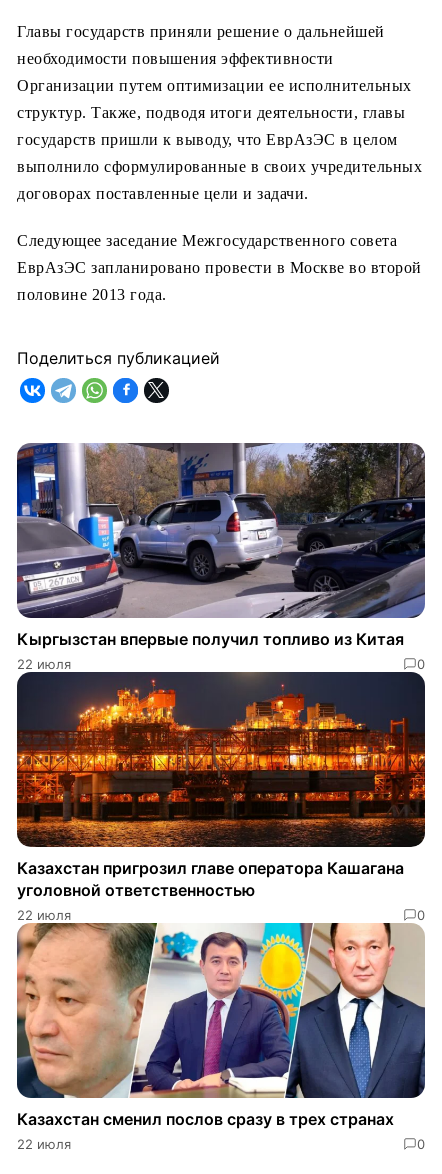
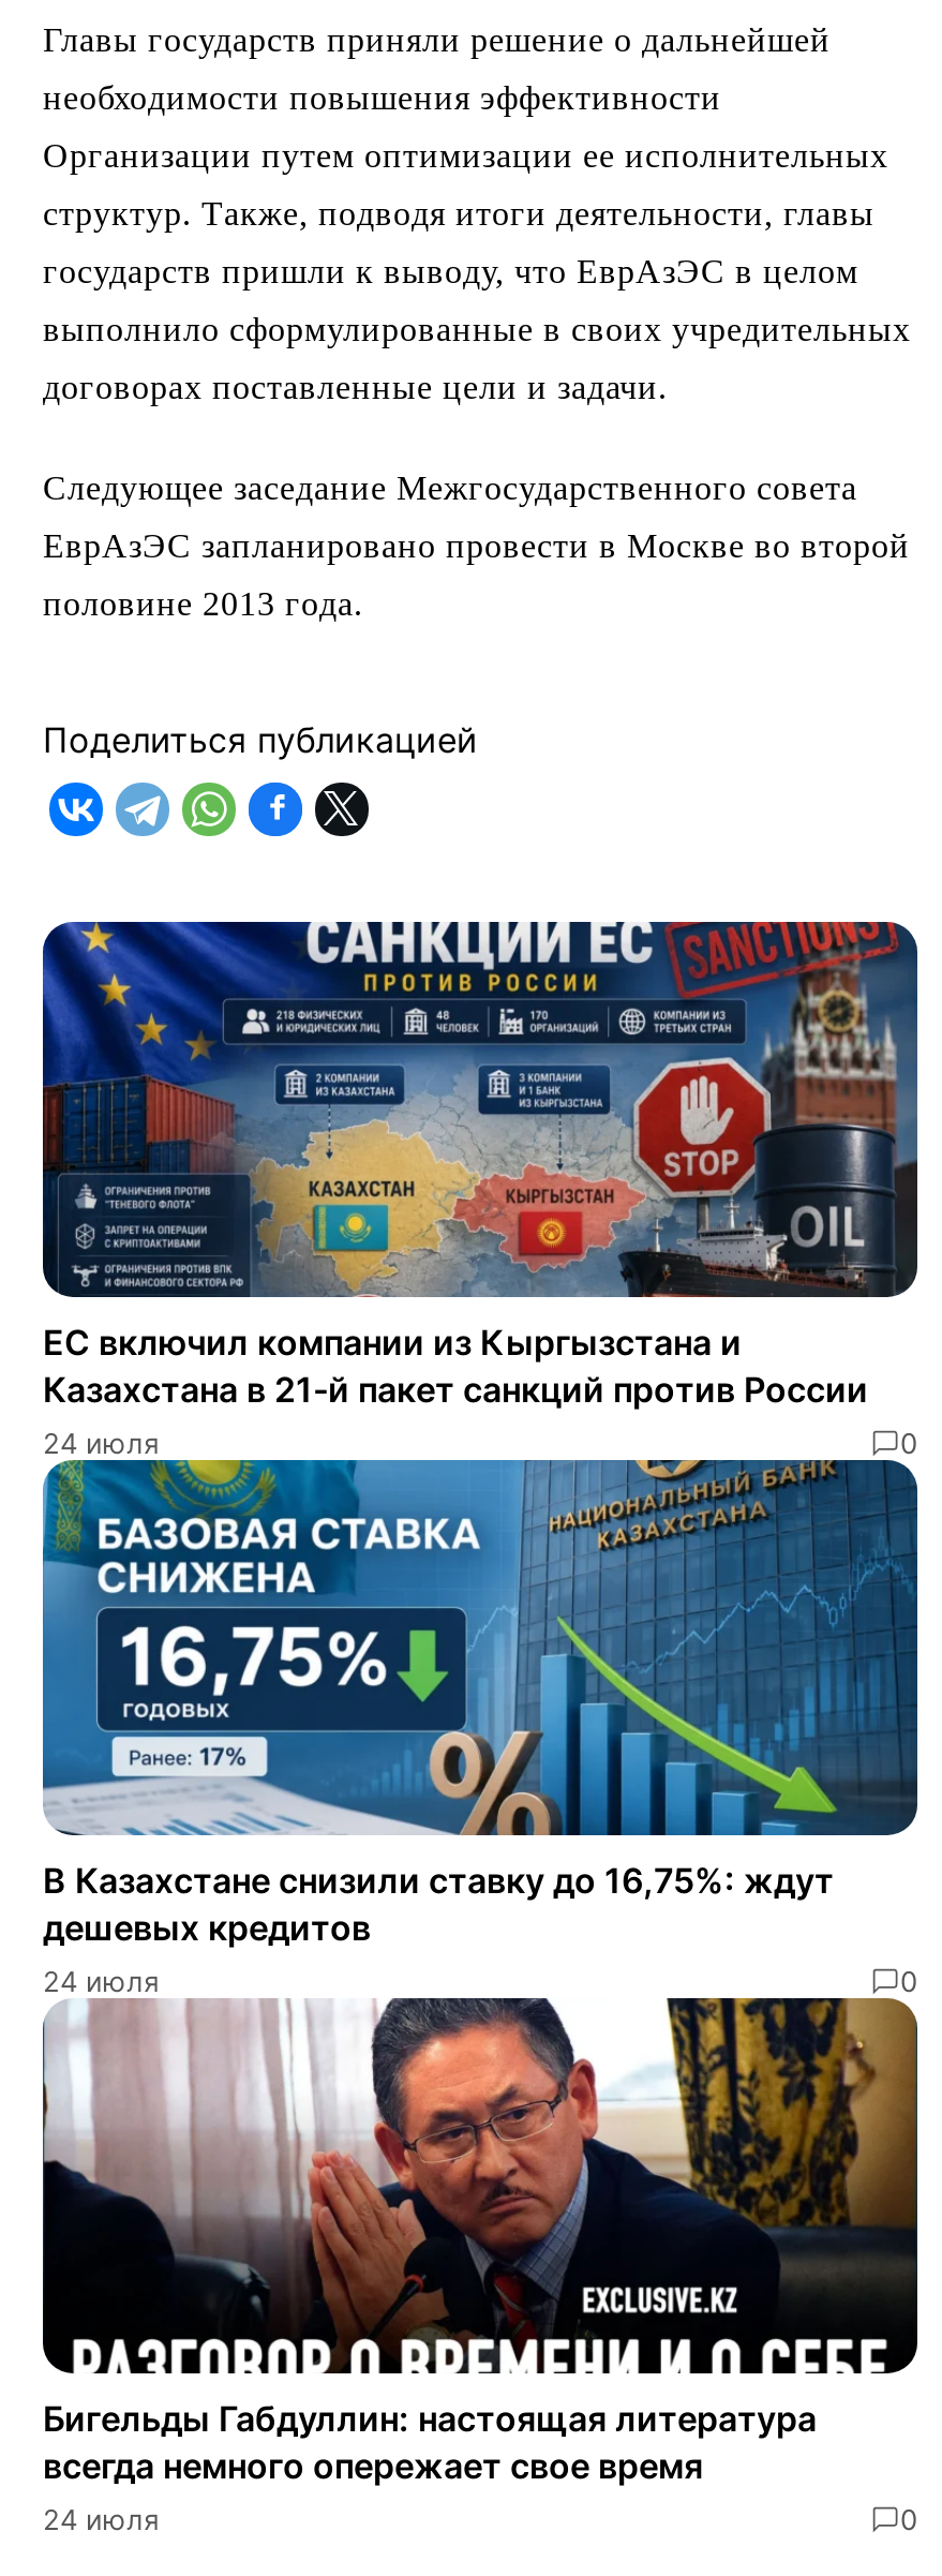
- [image]
- Кыргызстан впервые получил топливо из Китая
- 22 июля
+ [image]
+ ЕС включил компании из Кыргызстана и
+ Казахстана в 21-й пакет санкций против России
+ 24 июля

- [image]
- Казахстан пригрозил главе оператора Кашагана
- уголовной ответственностью
- 22 июля
+ [image]
+ В Казахстане снизили ставку до 16,75%: ждут
+ дешевых кредитов
+ 24 июля

- [image]
- Казахстан сменил послов сразу в трех странах
- 22 июля
+ [image]
+ Бигельды Габдуллин: настоящая литература
+ всегда немного опережает свое время
+ 24 июля
